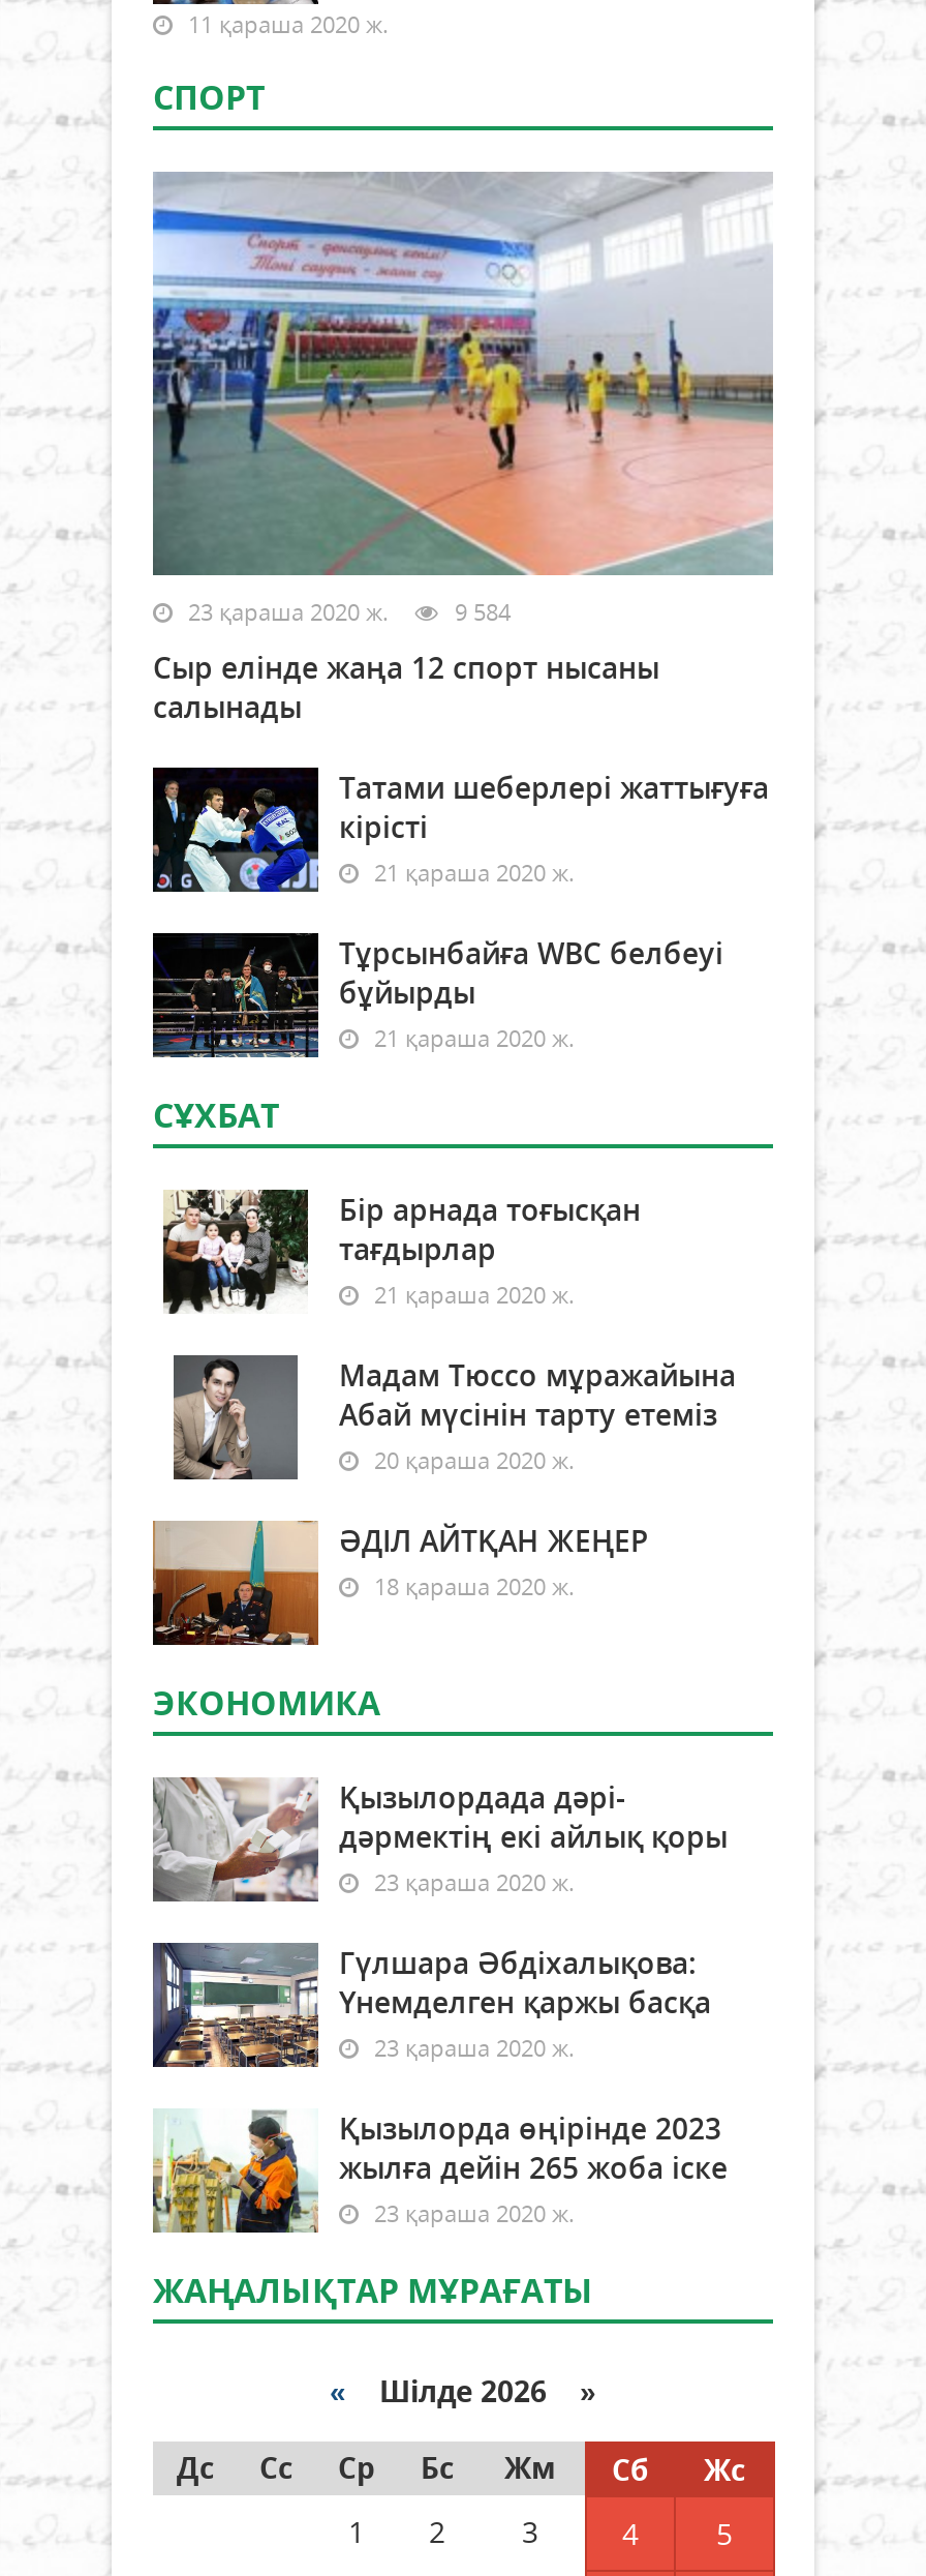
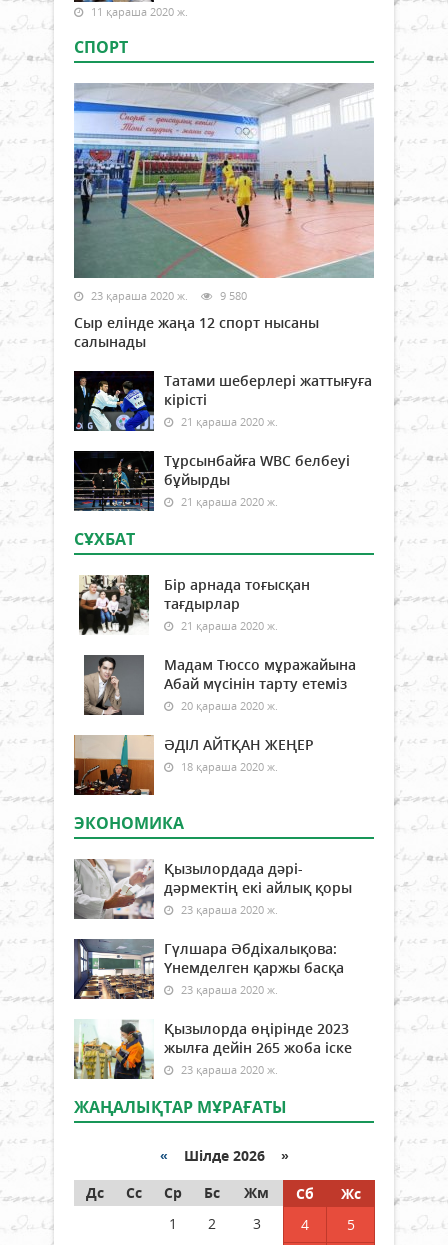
- 23 қараша 2020 ж. 9 584
+ 23 қараша 2020 ж. 9 580
